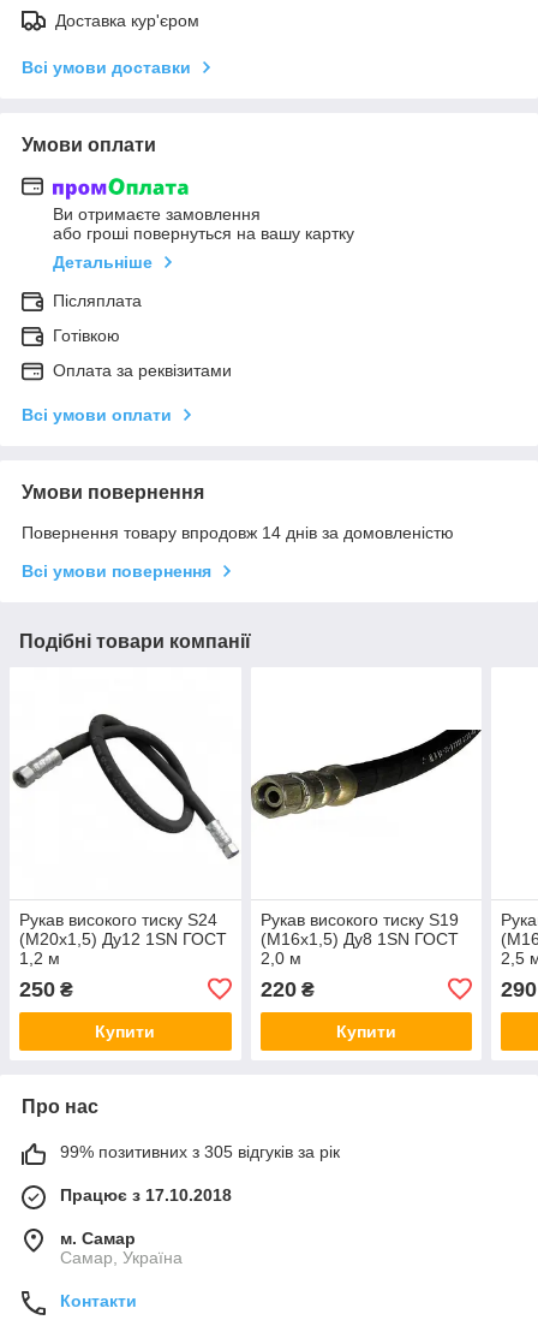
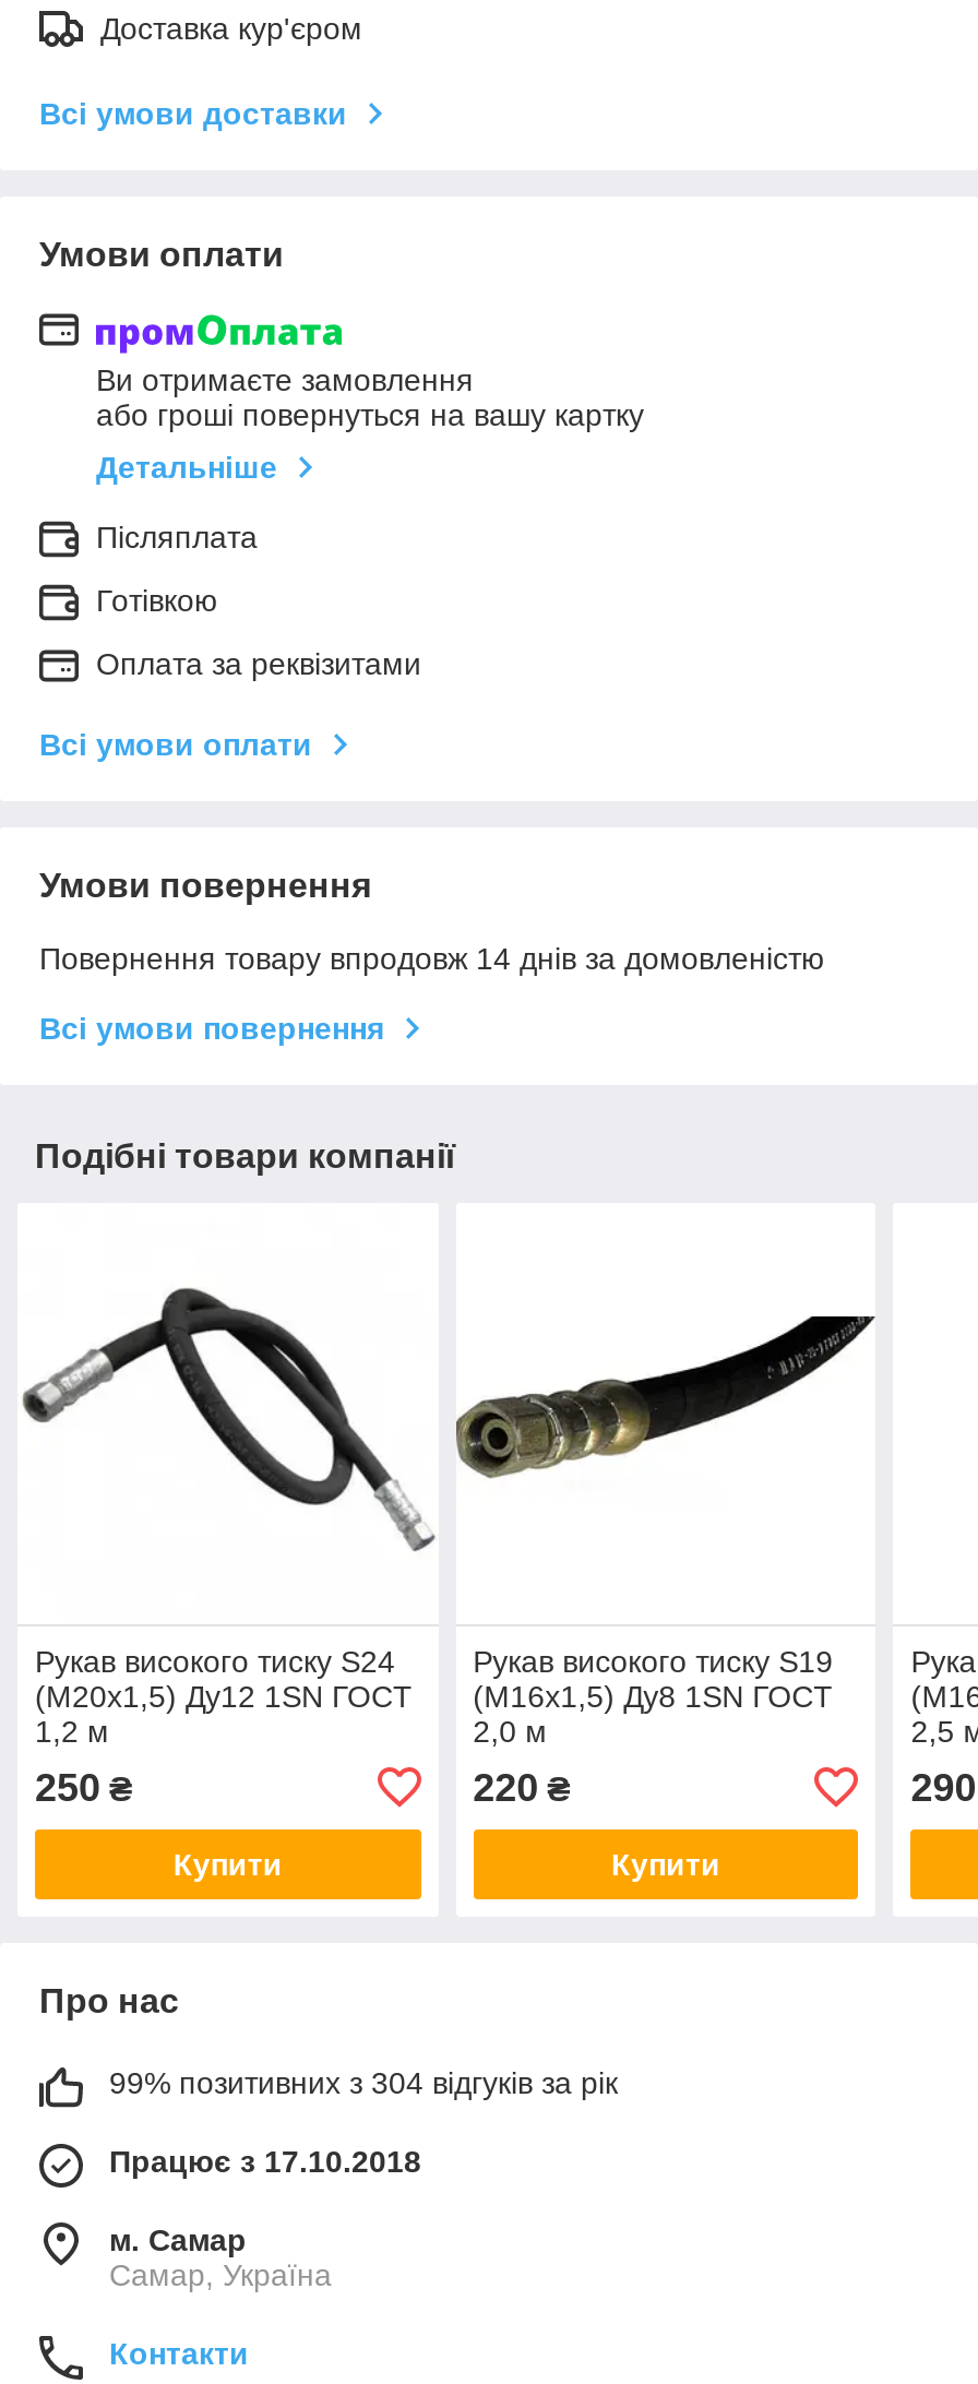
- 99% позитивних з 305 відгуків за рік
+ 99% позитивних з 304 відгуків за рік
